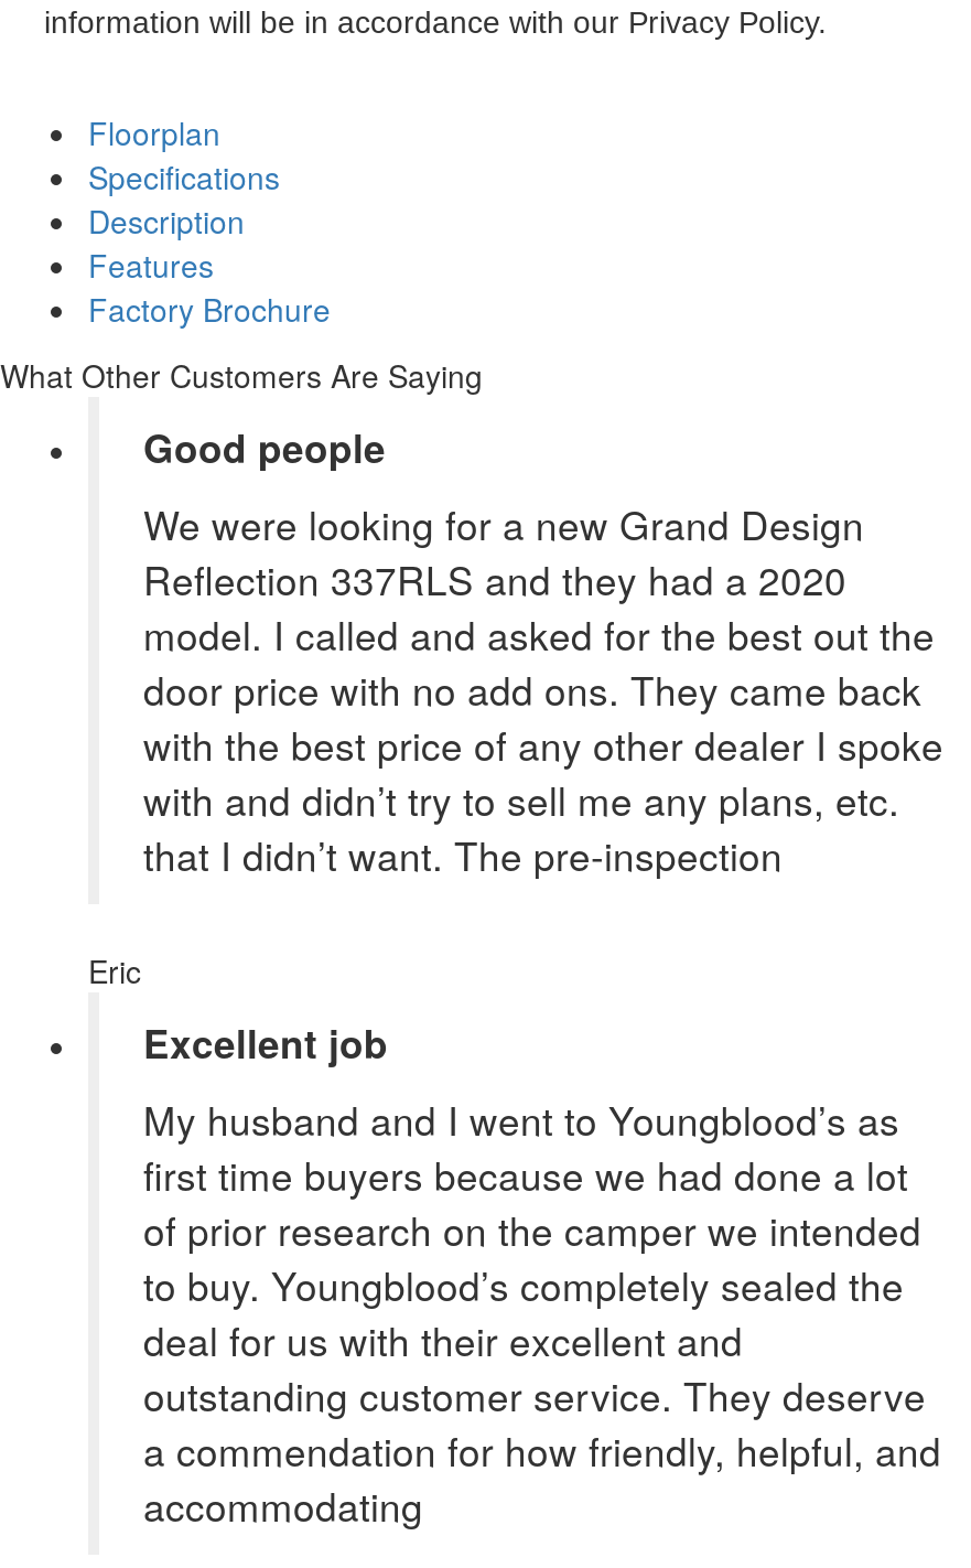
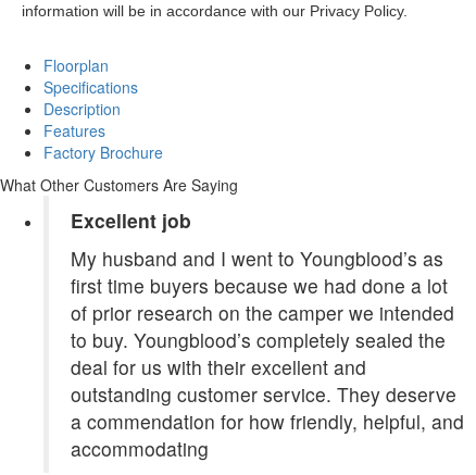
- Good people
- We were looking for a new Grand Design
- Reflection 337RLS and they had a 2020
- model. I called and asked for the best out the
- door price with no add ons. They came back
- with the best price of any other dealer I spoke
- with and didn’t try to sell me any plans, etc.
- that I didn’t want. The pre-inspection
- Eric
